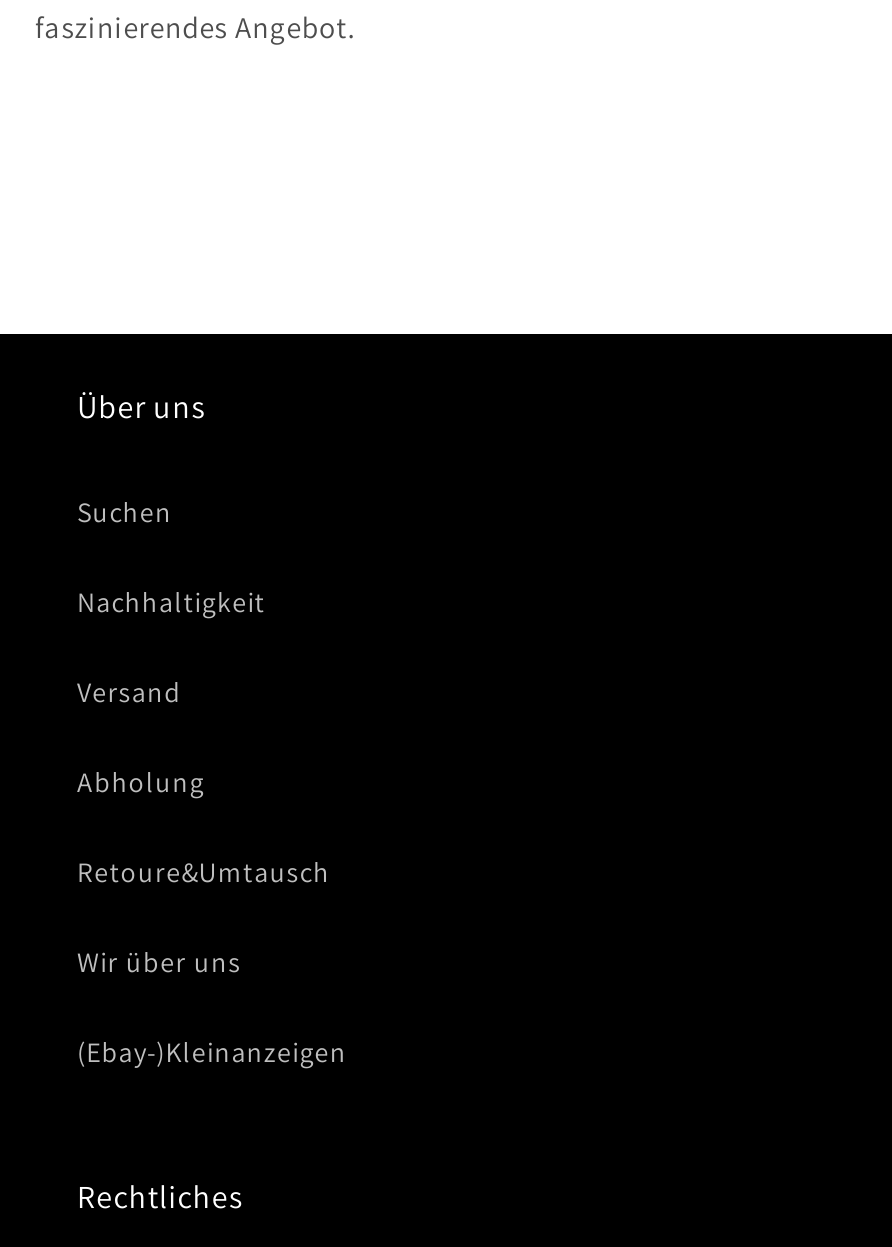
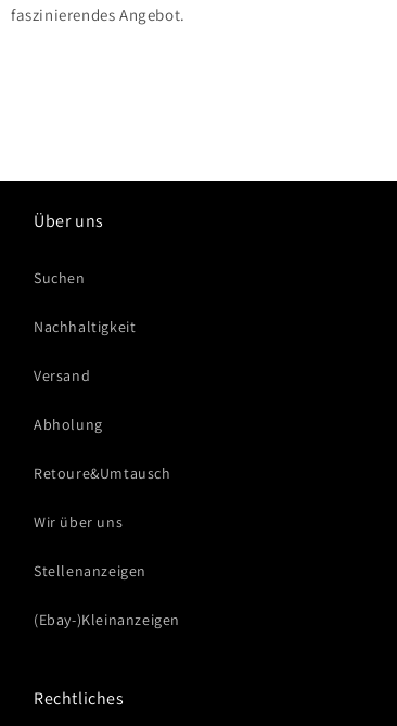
+ Stellenanzeigen
